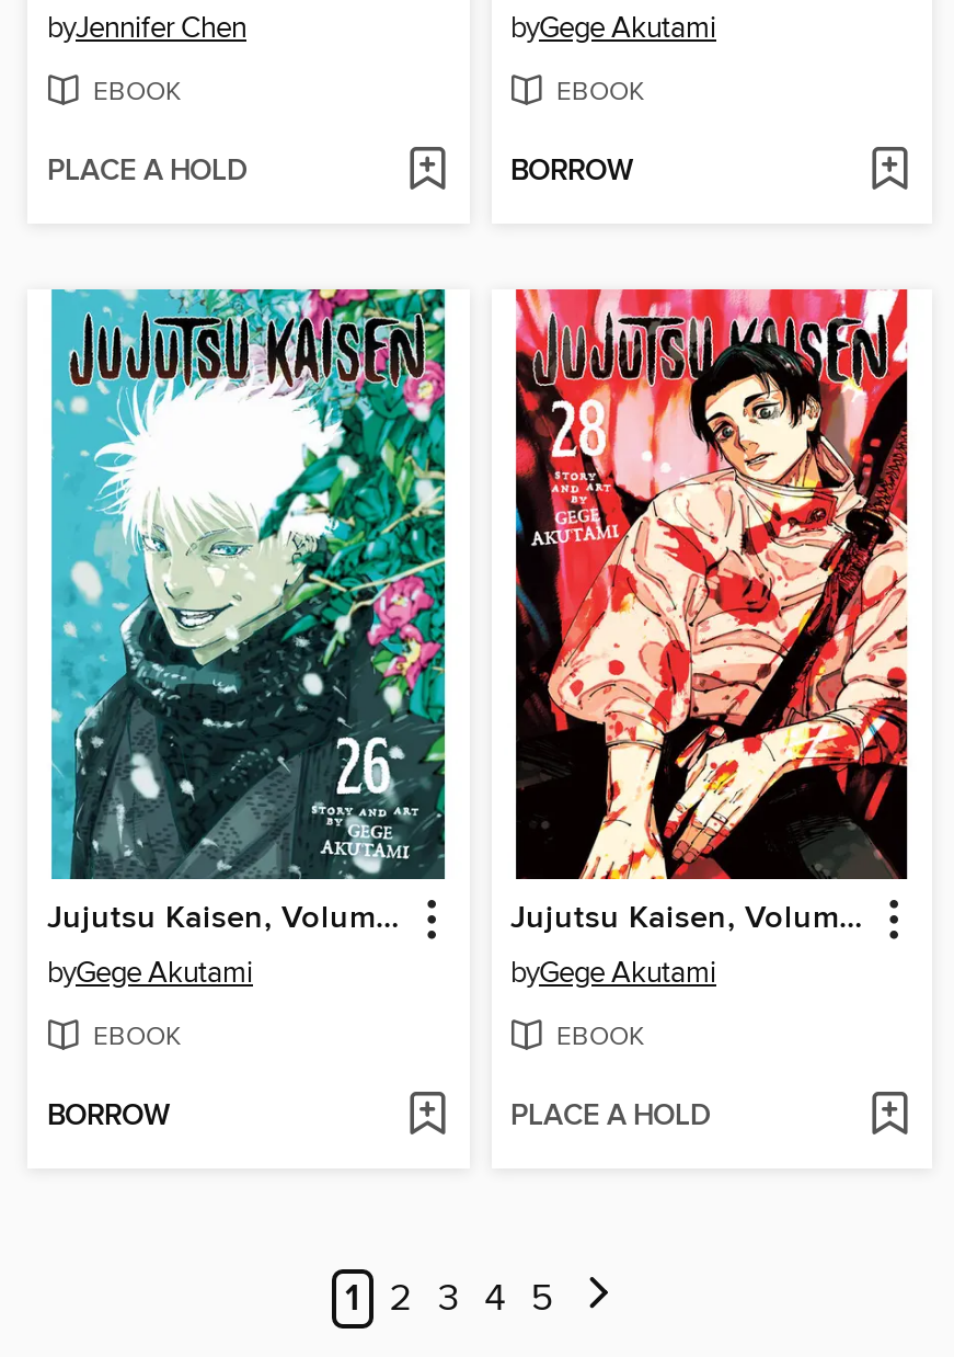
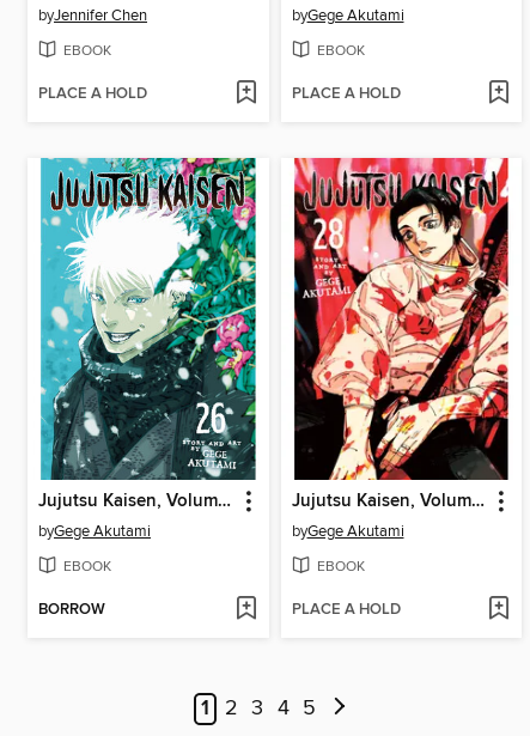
- BORROW
+ PLACE A HOLD
